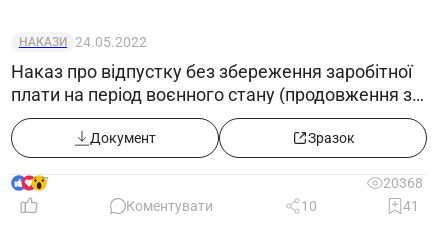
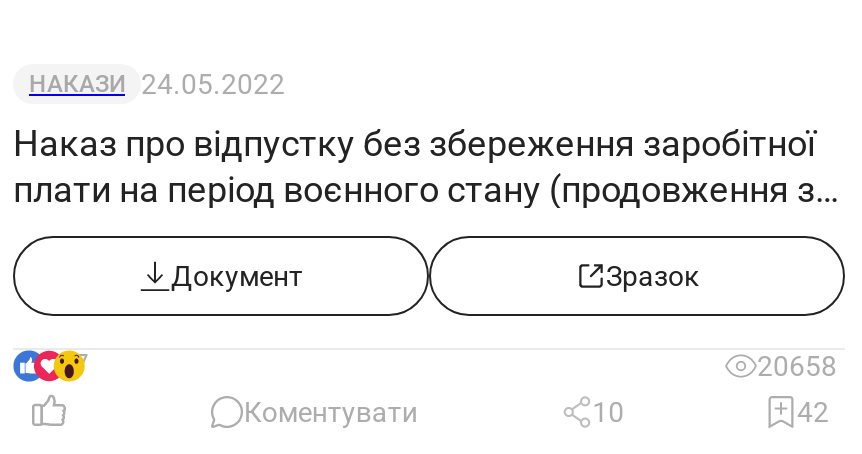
- 20368
+ 20658

- 41
+ 42
